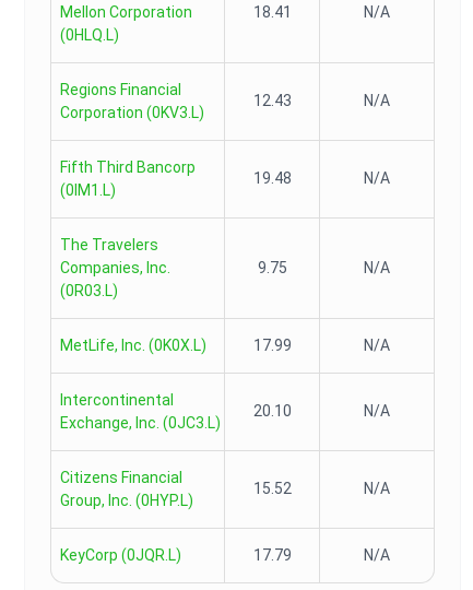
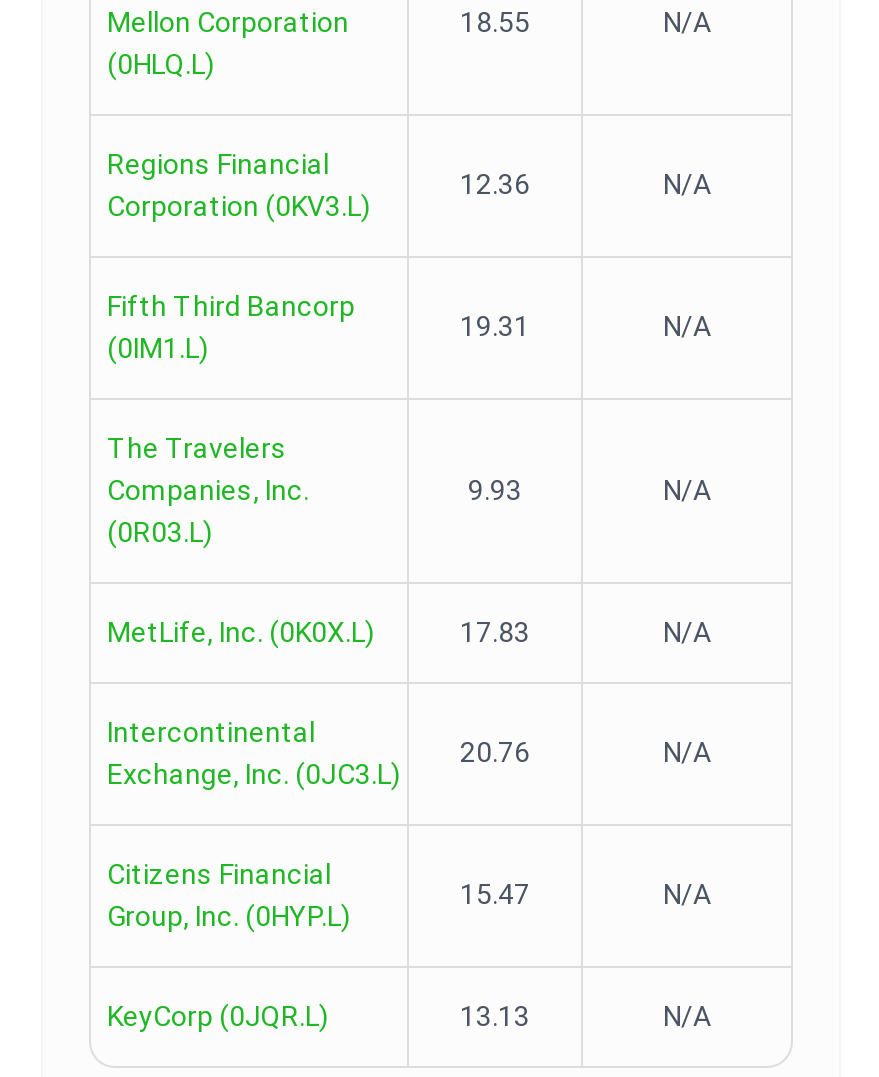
- 18.41
+ 18.55

- 12.43
+ 12.36

- 19.48
+ 19.31

- 9.75
+ 9.93

- 17.99
+ 17.83

- 20.10
+ 20.76

- 15.52
+ 15.47

- 17.79
+ 13.13
